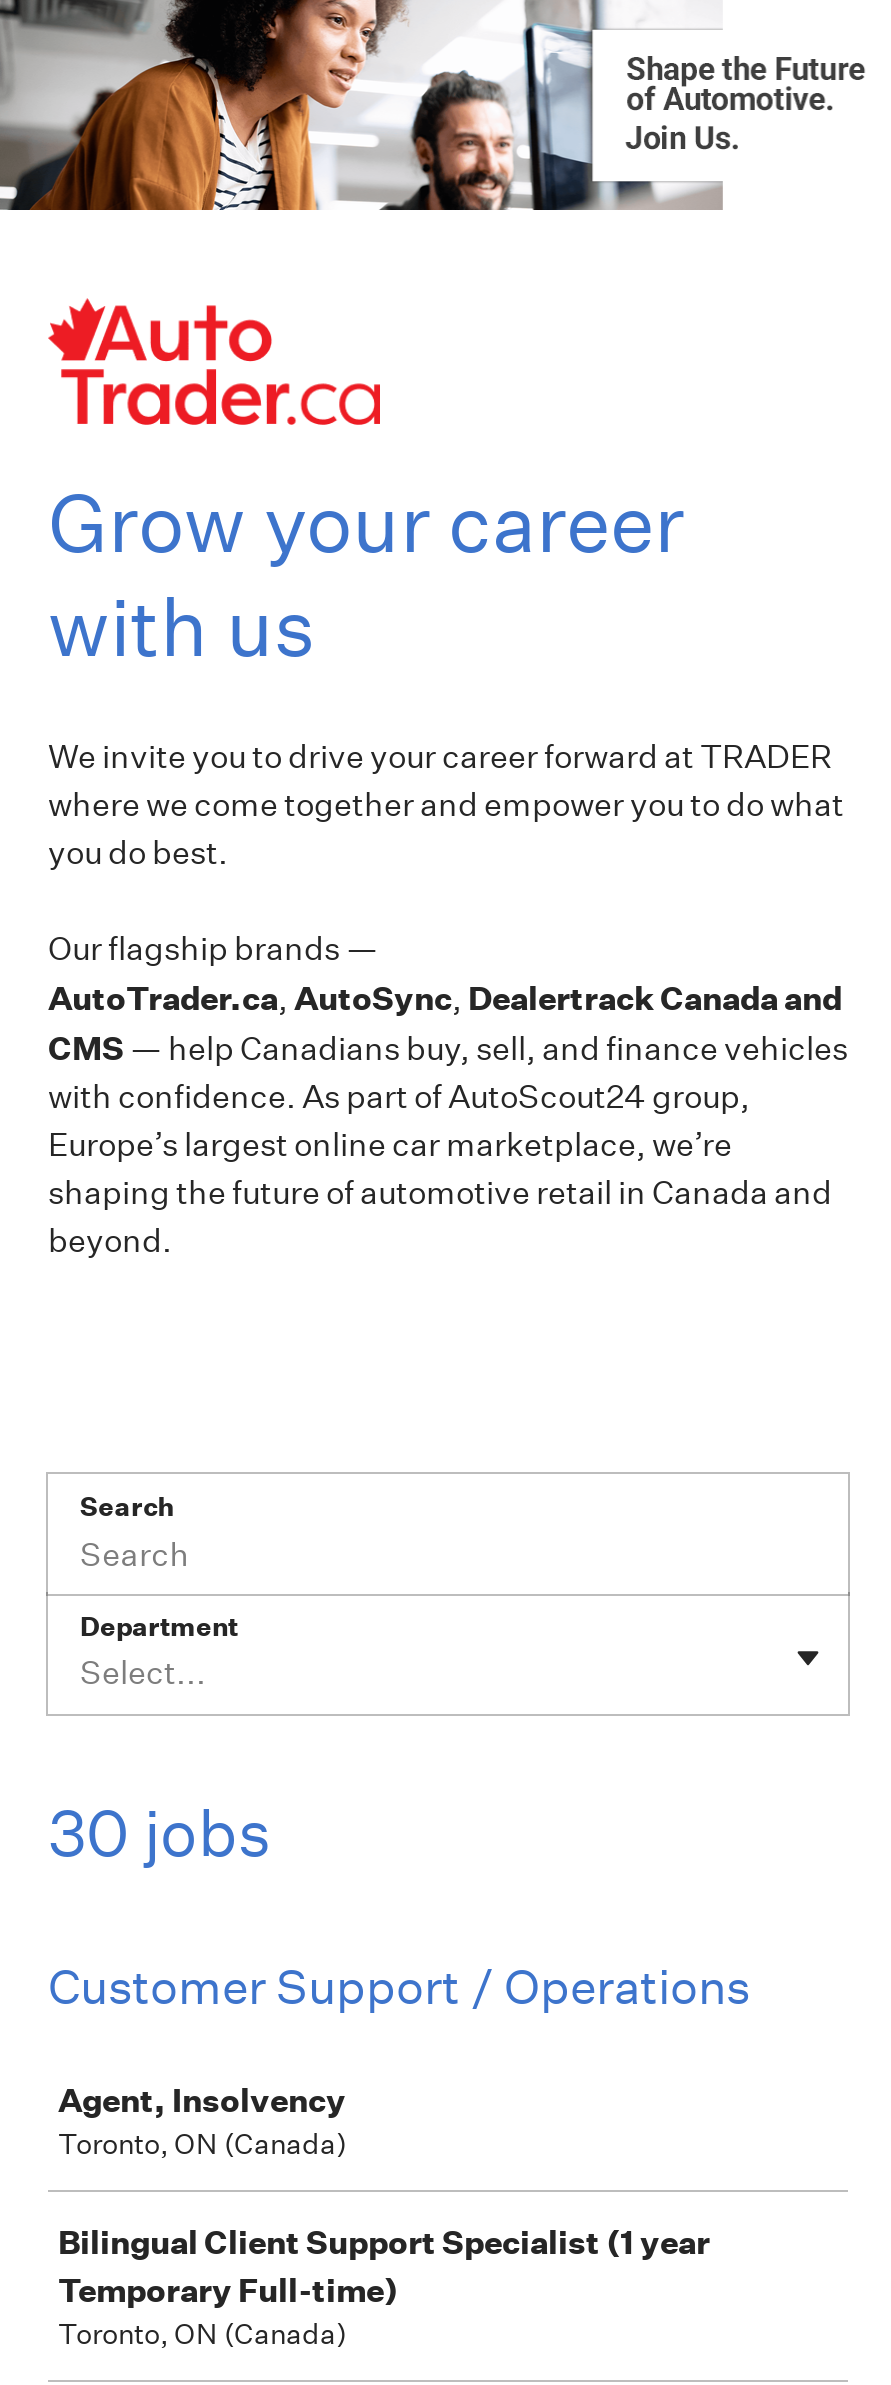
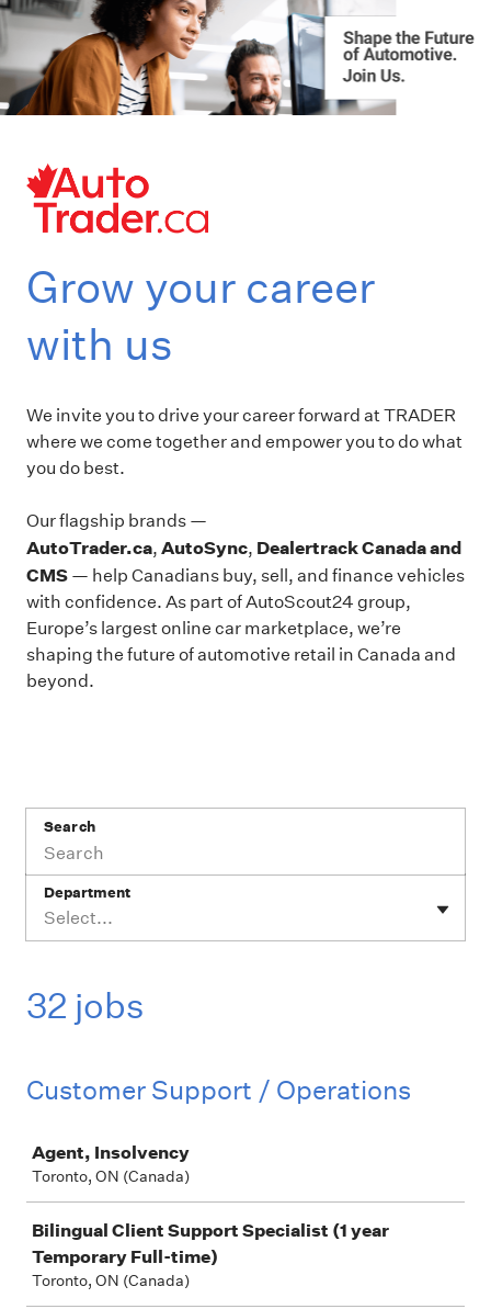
- 30 jobs
+ 32 jobs
